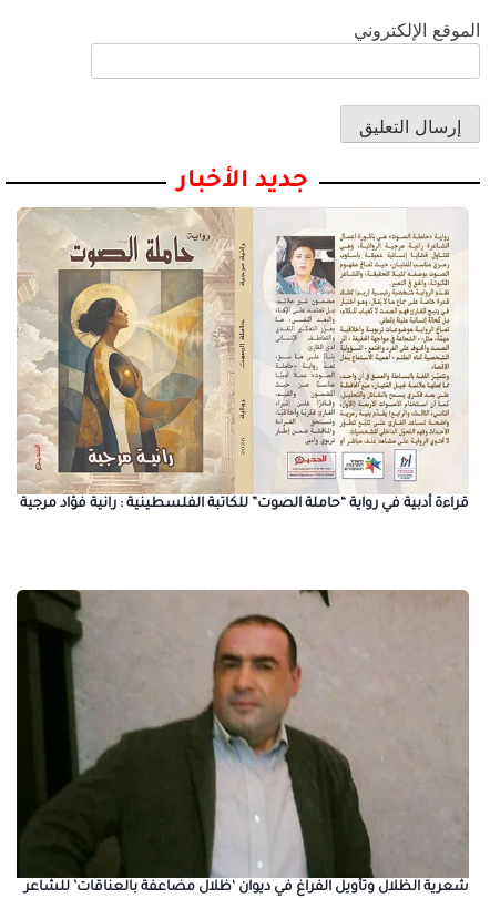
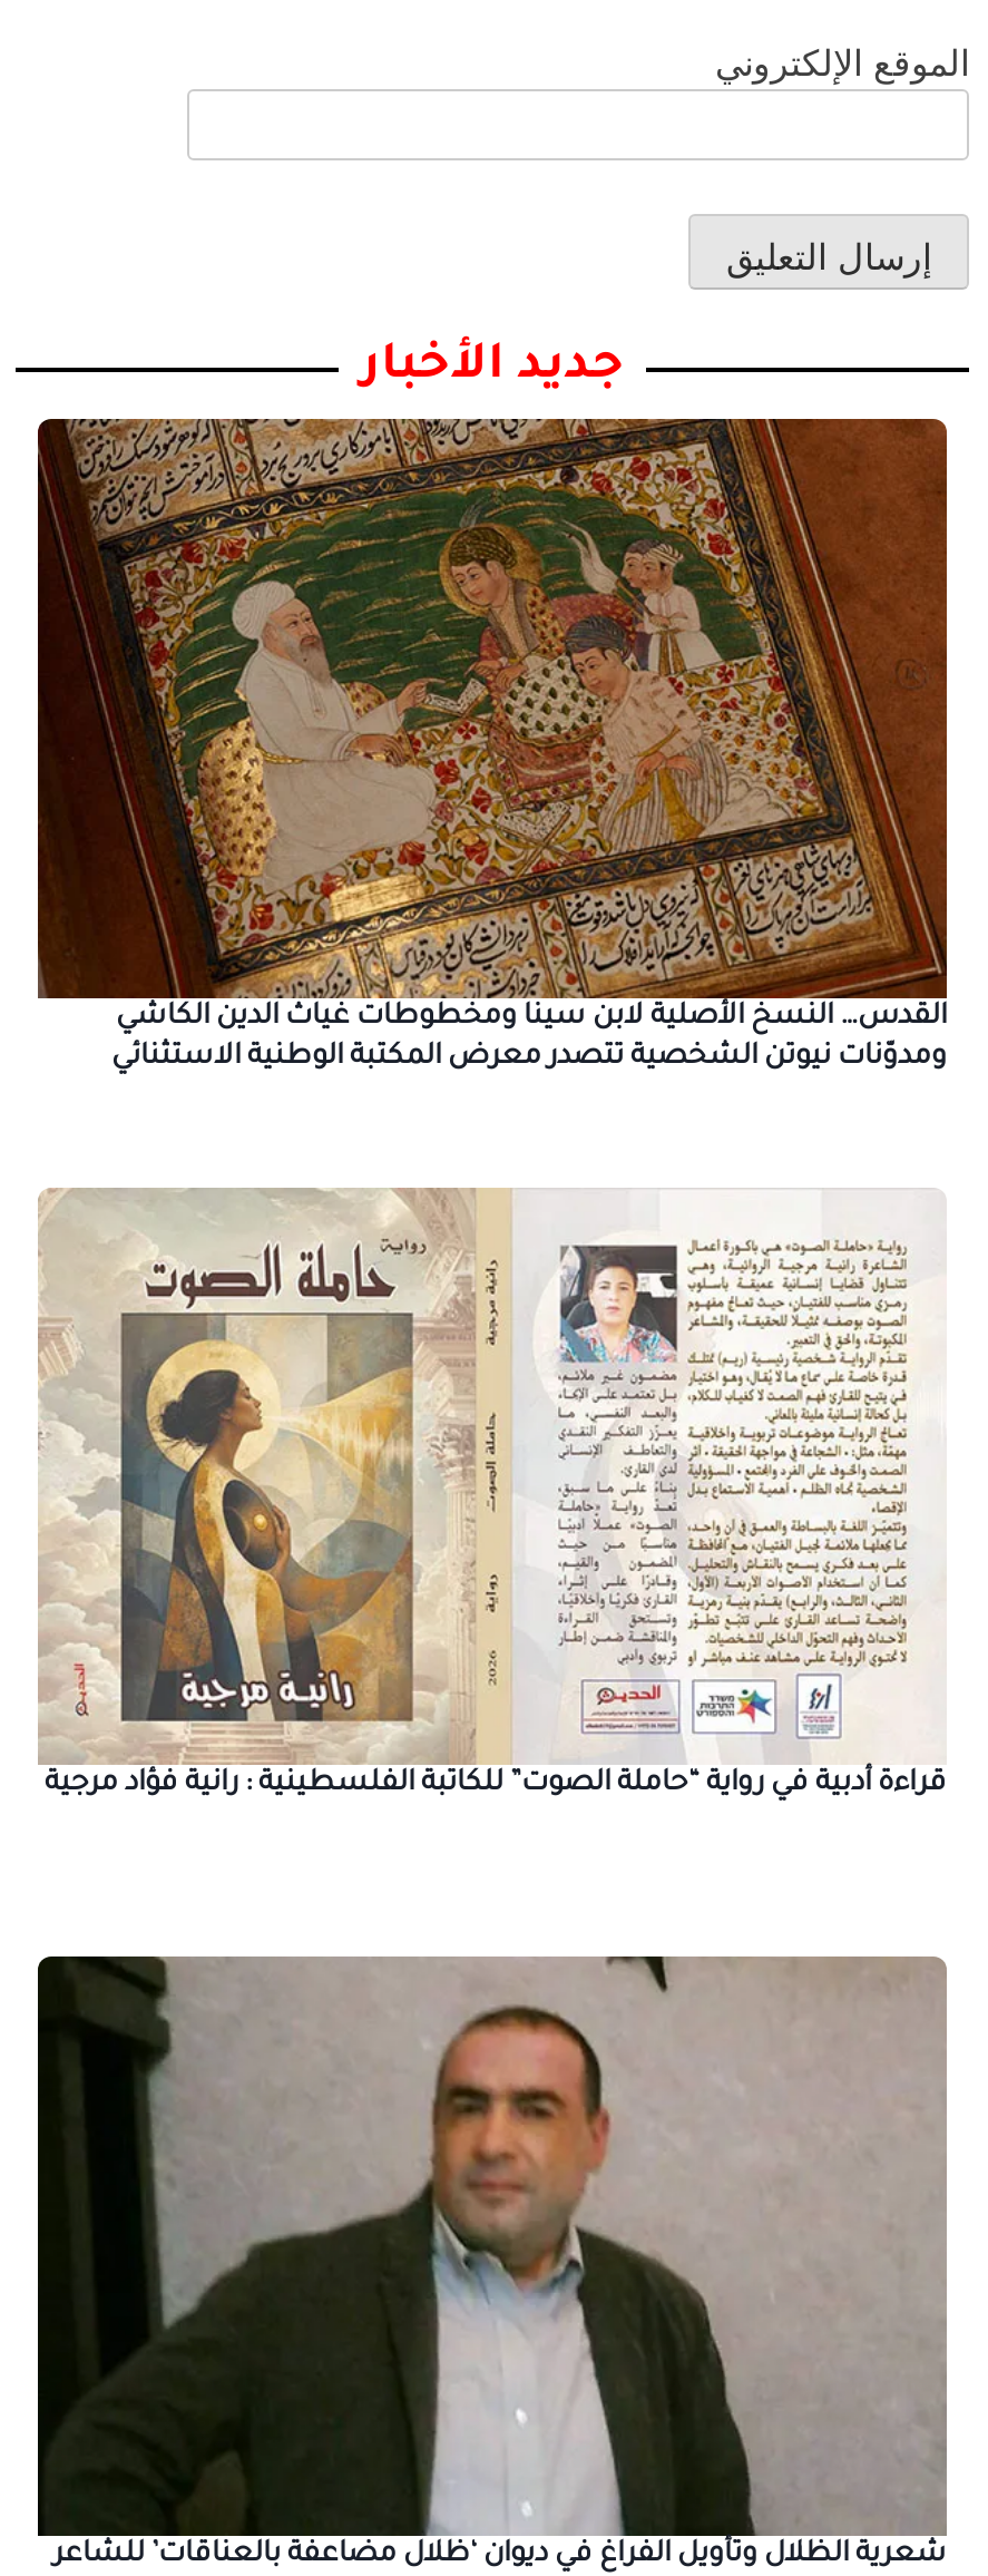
+ [image]
+ القدس… النسخ الأصلية لابن سينا ومخطوطات غياث الدين الكاشي
+ ومدوّنات نيوتن الشخصية تتصدر معرض المكتبة الوطنية الاستثنائي
